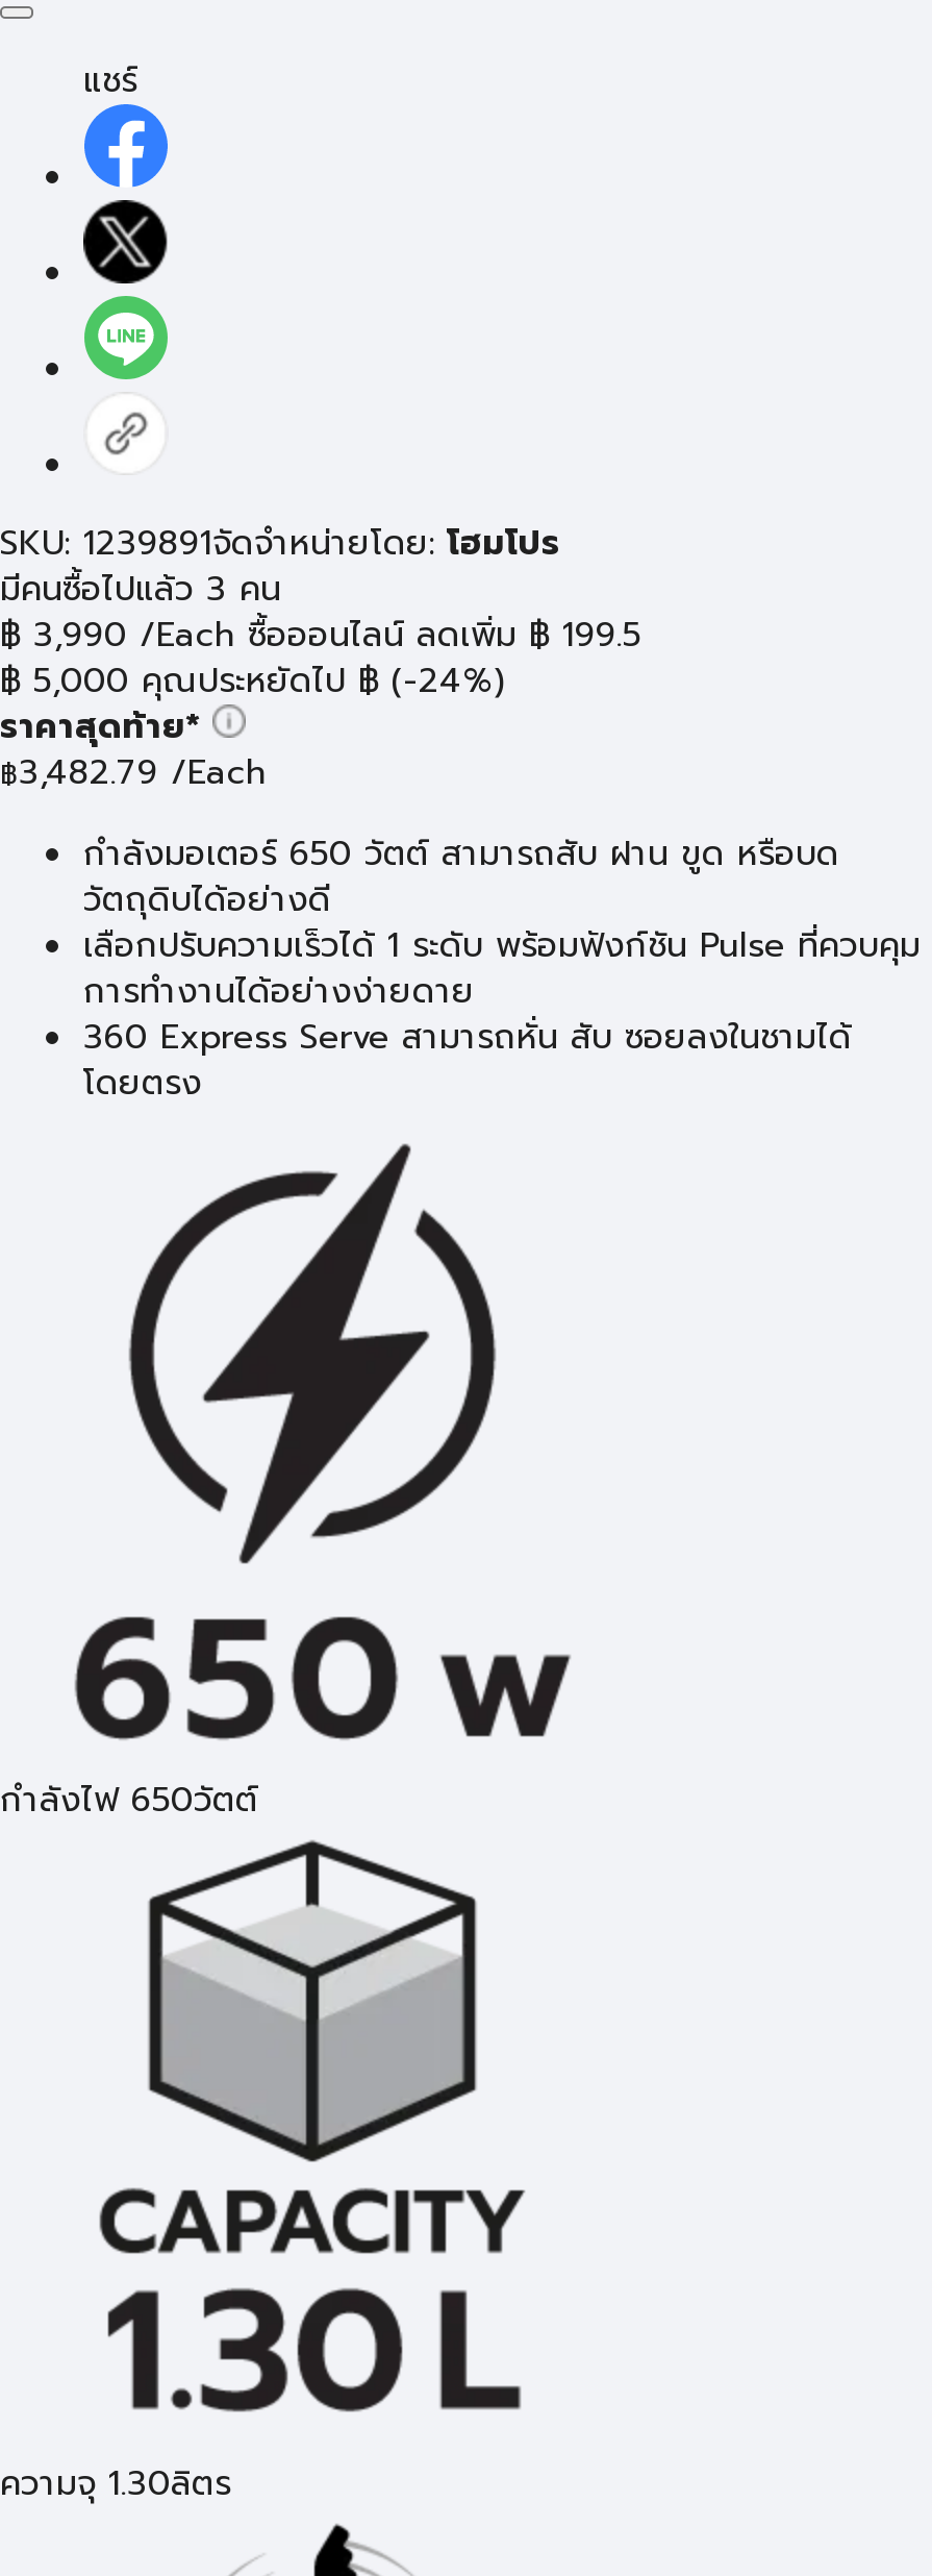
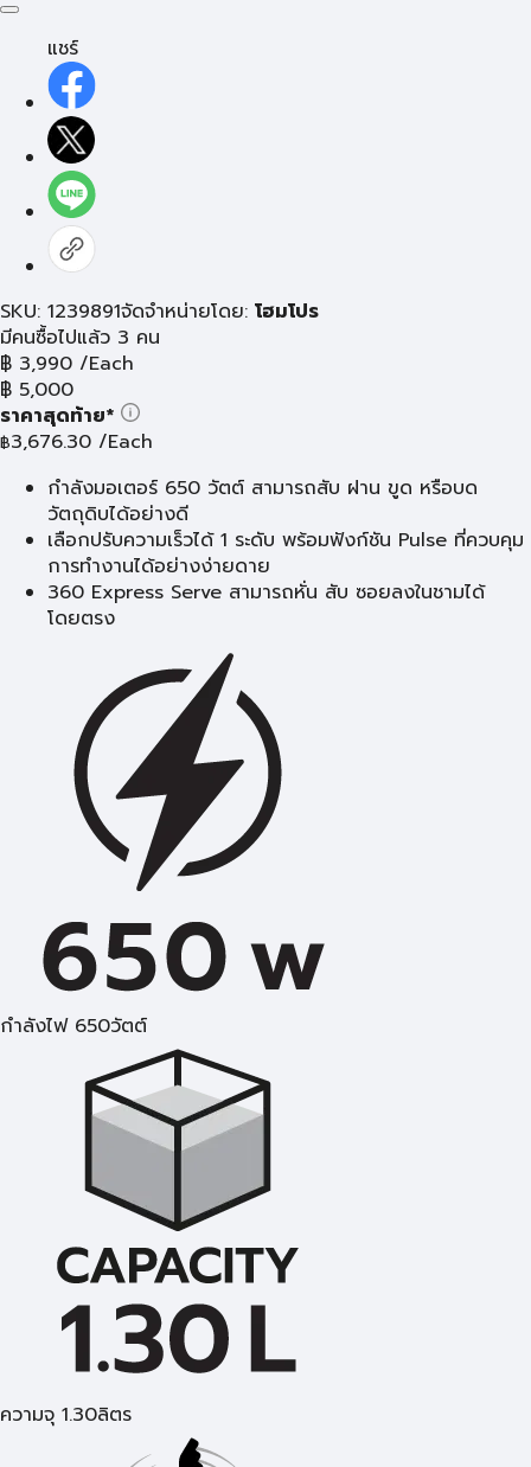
- ฿ 3,990 /Each ซื้อออนไลน์ ลดเพิ่ม ฿ 199.5
- ฿ 5,000 คุณประหยัดไป ฿ (-24%)
+ ฿ 3,990 /Each
+ ฿ 5,000

- ฿3,482.79 /Each
+ ฿3,676.30 /Each
